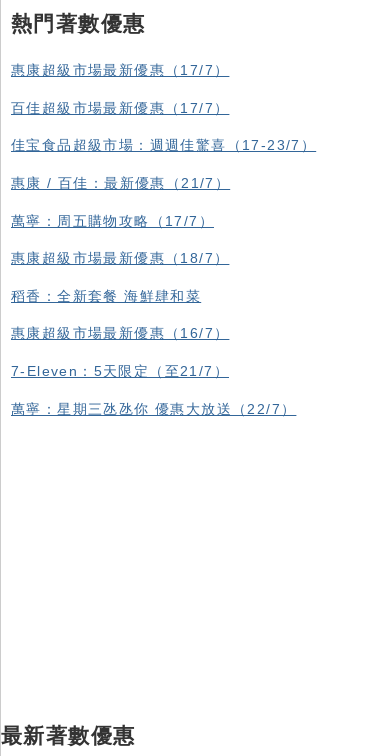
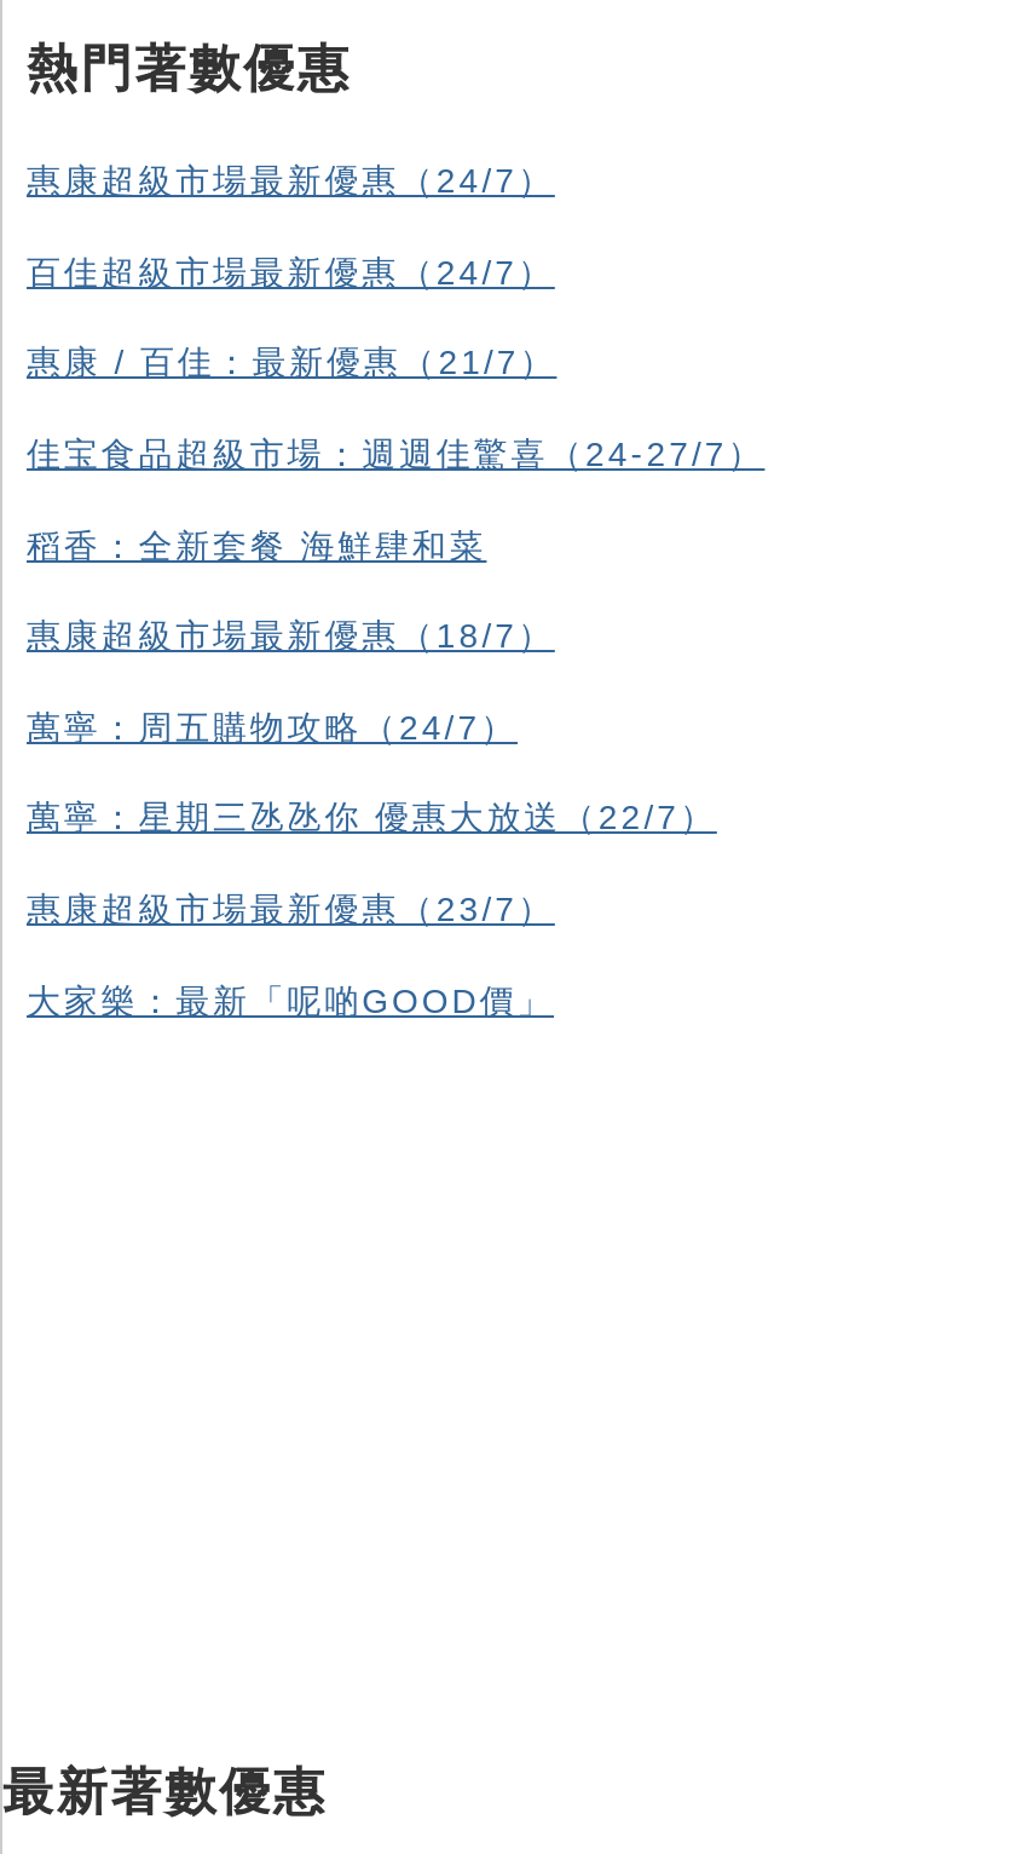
- 惠康超級市場最新優惠（17/7）
- 百佳超級市場最新優惠（17/7）
- 佳宝食品超級市場：週週佳驚喜（17-23/7）
+ 惠康超級市場最新優惠（24/7）
+ 百佳超級市場最新優惠（24/7）

moved up: 惠康 / 百佳：最新優惠（21/7）

- 萬寧：周五購物攻略（17/7）
+ 佳宝食品超級市場：週週佳驚喜（24-27/7）

moved up: 稻香：全新套餐 海鮮肆和菜

- 惠康超級市場最新優惠（16/7）
- 7-Eleven：5天限定（至21/7）
+ 萬寧：周五購物攻略（24/7）

moved up: 萬寧：星期三氹氹你 優惠大放送（22/7）

+ 惠康超級市場最新優惠（23/7）
+ 大家樂：最新「呢啲GOOD價」
